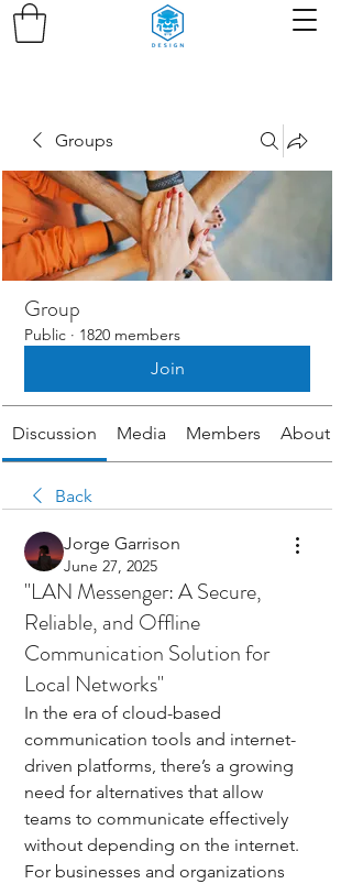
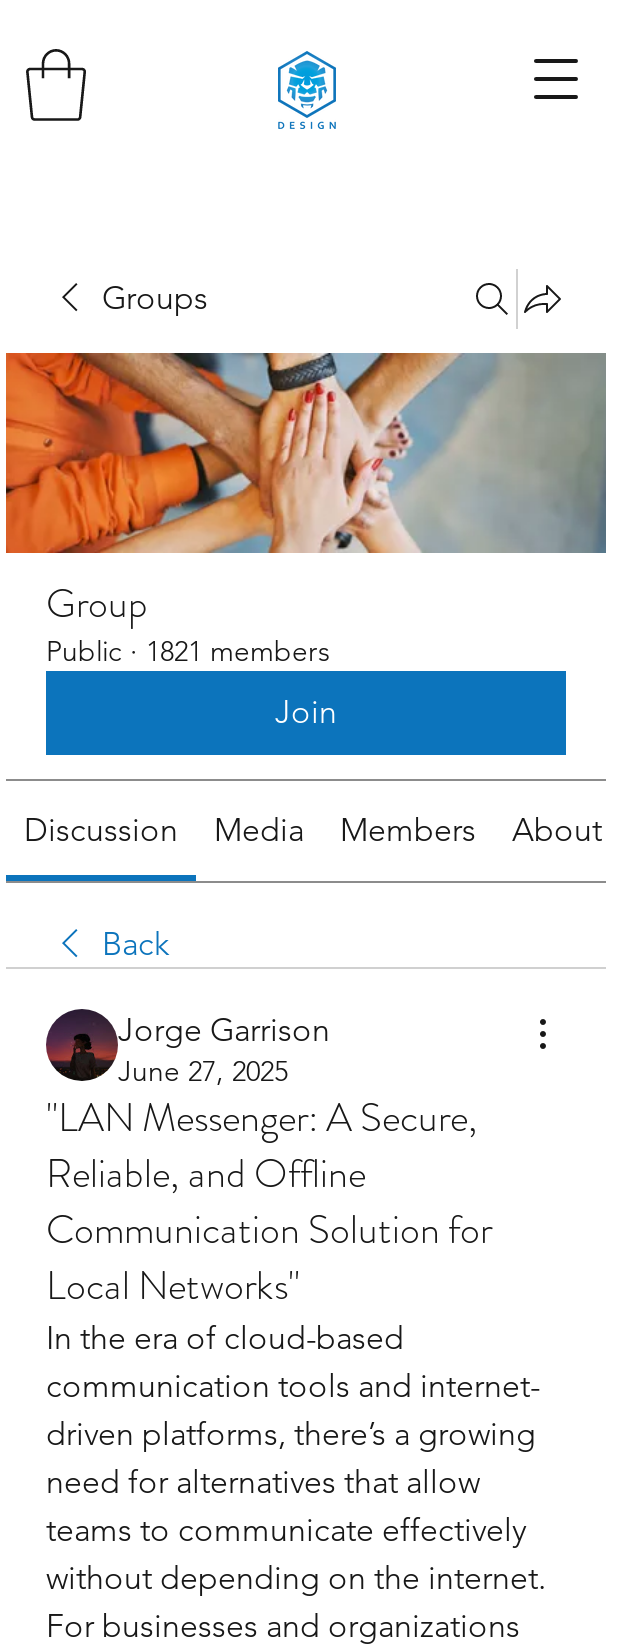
- Public · 1820 members
+ Public · 1821 members
